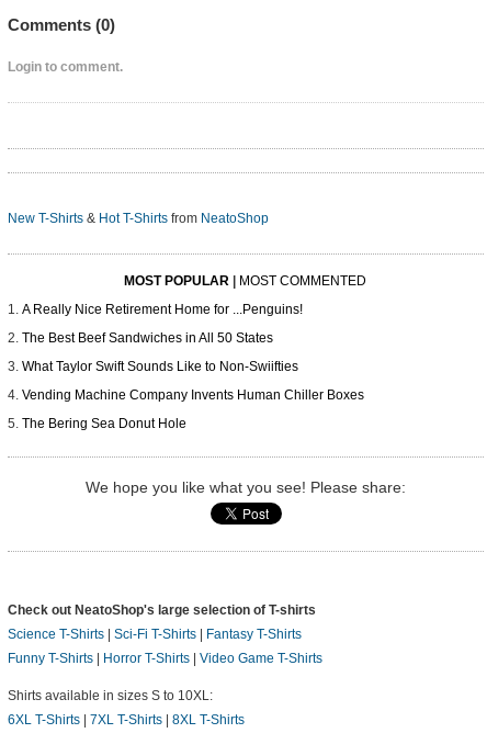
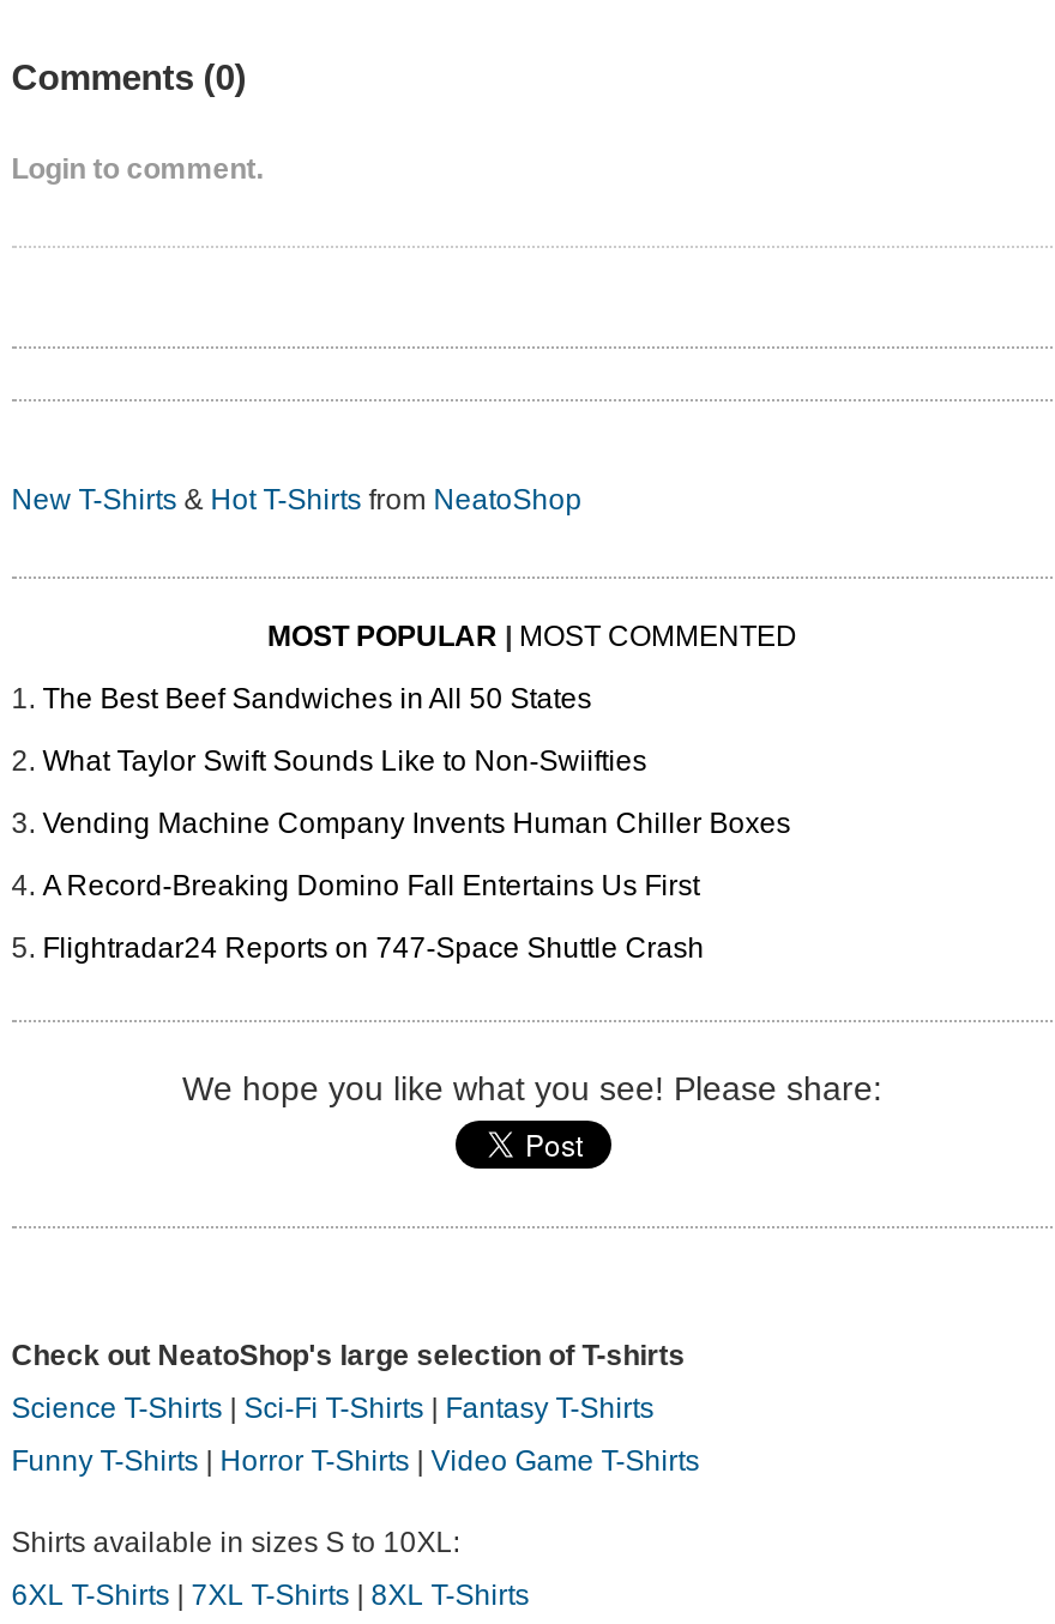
- A Really Nice Retirement Home for ...Penguins!

moved up: The Best Beef Sandwiches in All 50 States | What Taylor Swift Sounds Like to Non-Swiifties | Vending Machine Company Invents Human Chiller Boxes

- The Bering Sea Donut Hole
+ A Record-Breaking Domino Fall Entertains Us First
+ Flightradar24 Reports on 747-Space Shuttle Crash
